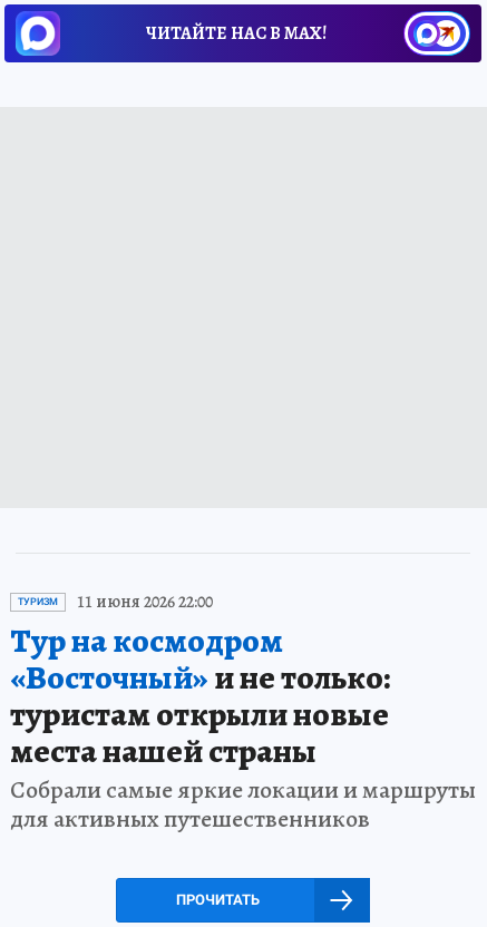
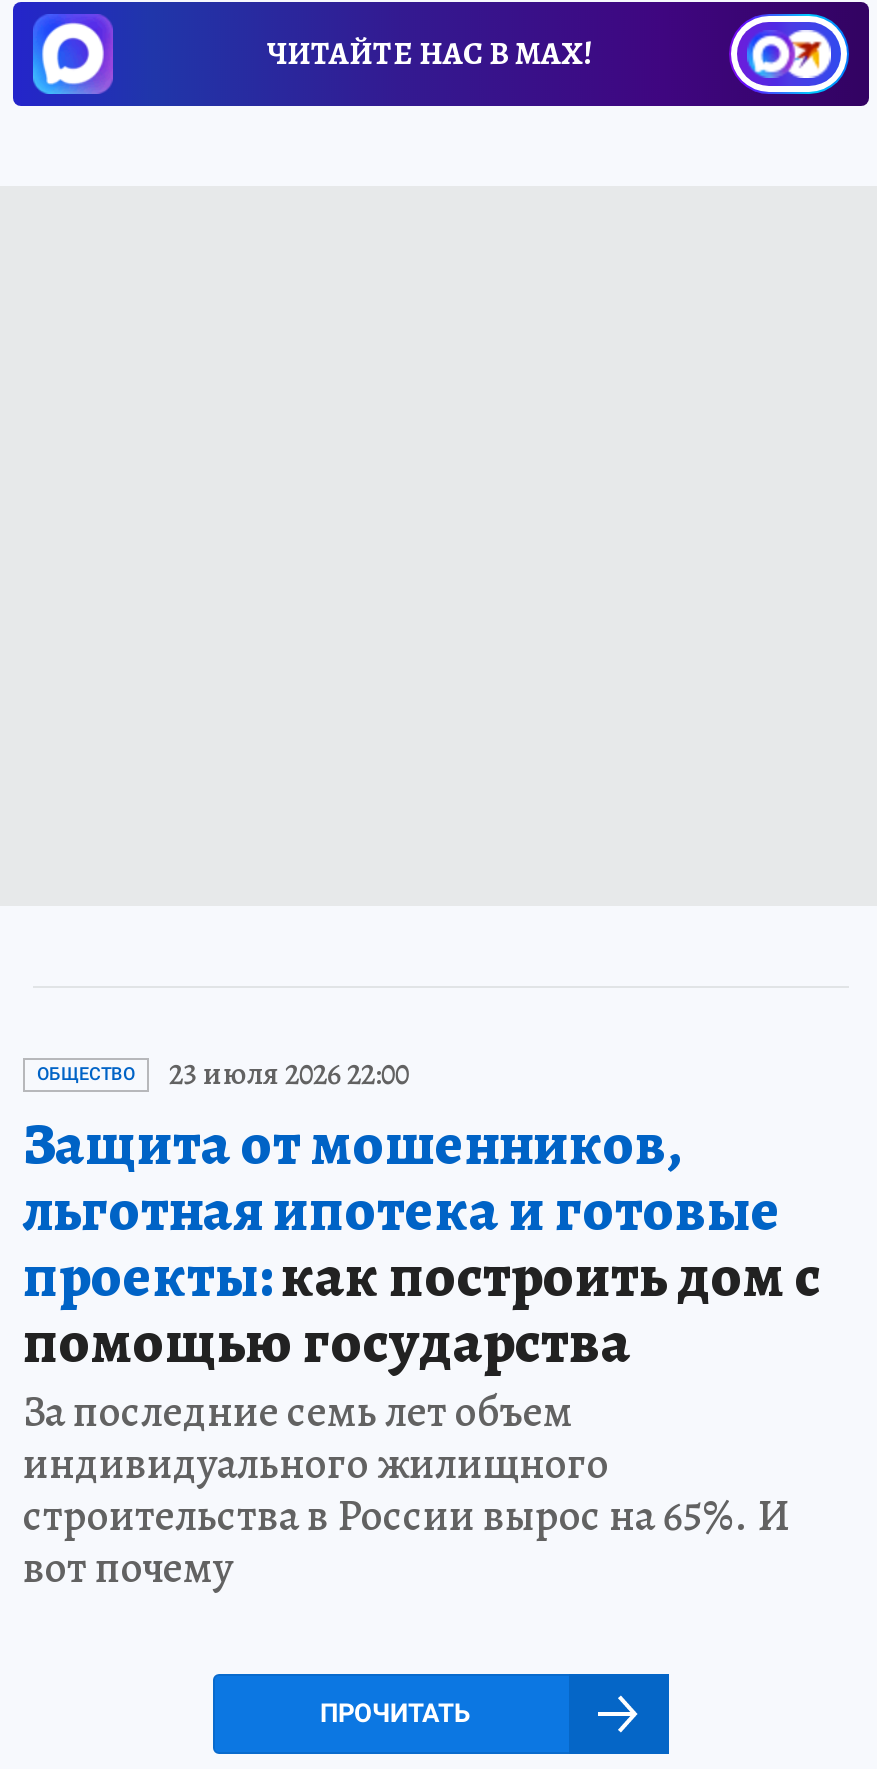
- ТУРИЗМ
- 11 июня 2026 22:00
- Тур на космодром
- «Восточный»и не только:
- туристам открыли новые
- места нашей страны
- Собрали самые яркие локации и маршруты
- для активных путешественников
+ ОБЩЕСТВО
+ 23 июля 2026 22:00
+ Защита от мошенников,
+ льготная ипотека и готовые
+ проекты:как построить дом с
+ помощью государства
+ За последние семь лет объем
+ индивидуального жилищного
+ строительства в России вырос на 65%. И
+ вот почему
